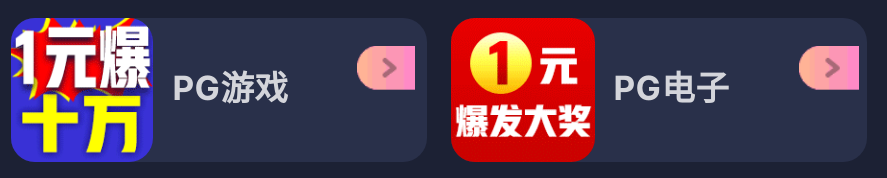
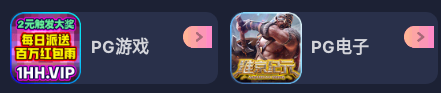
- [image]
+ [image]

- [image]
+ [image]
